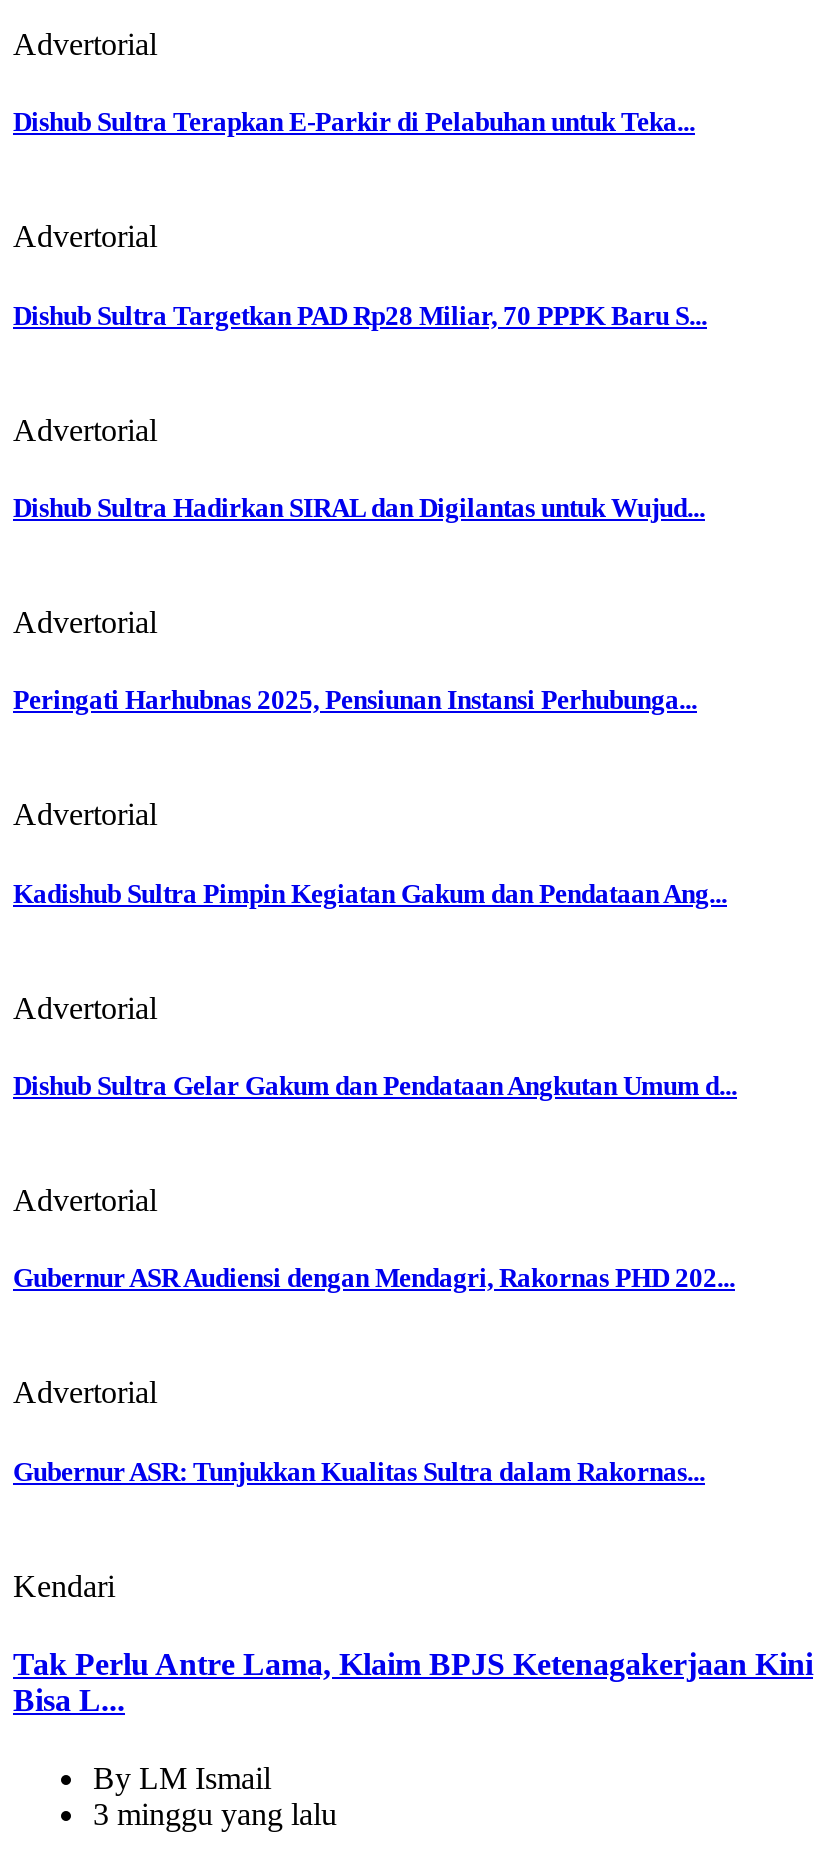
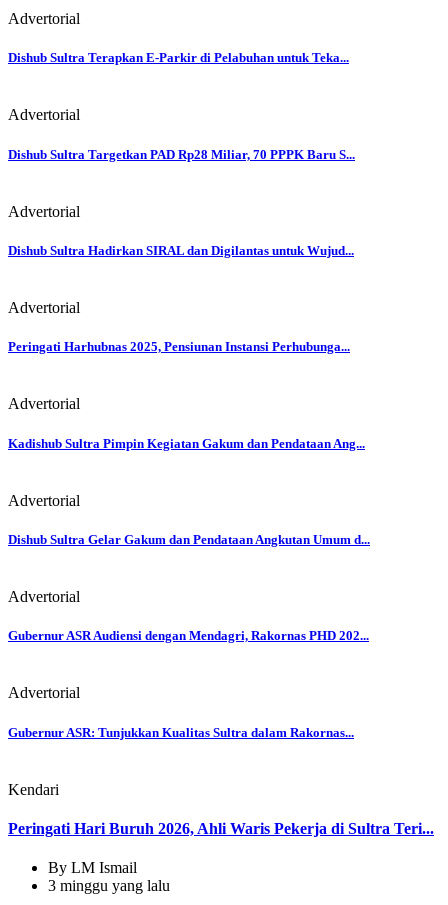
- Tak Perlu Antre Lama, Klaim BPJS Ketenagakerjaan Kini
- Bisa L...
+ Peringati Hari Buruh 2026, Ahli Waris Pekerja di Sultra Teri...
